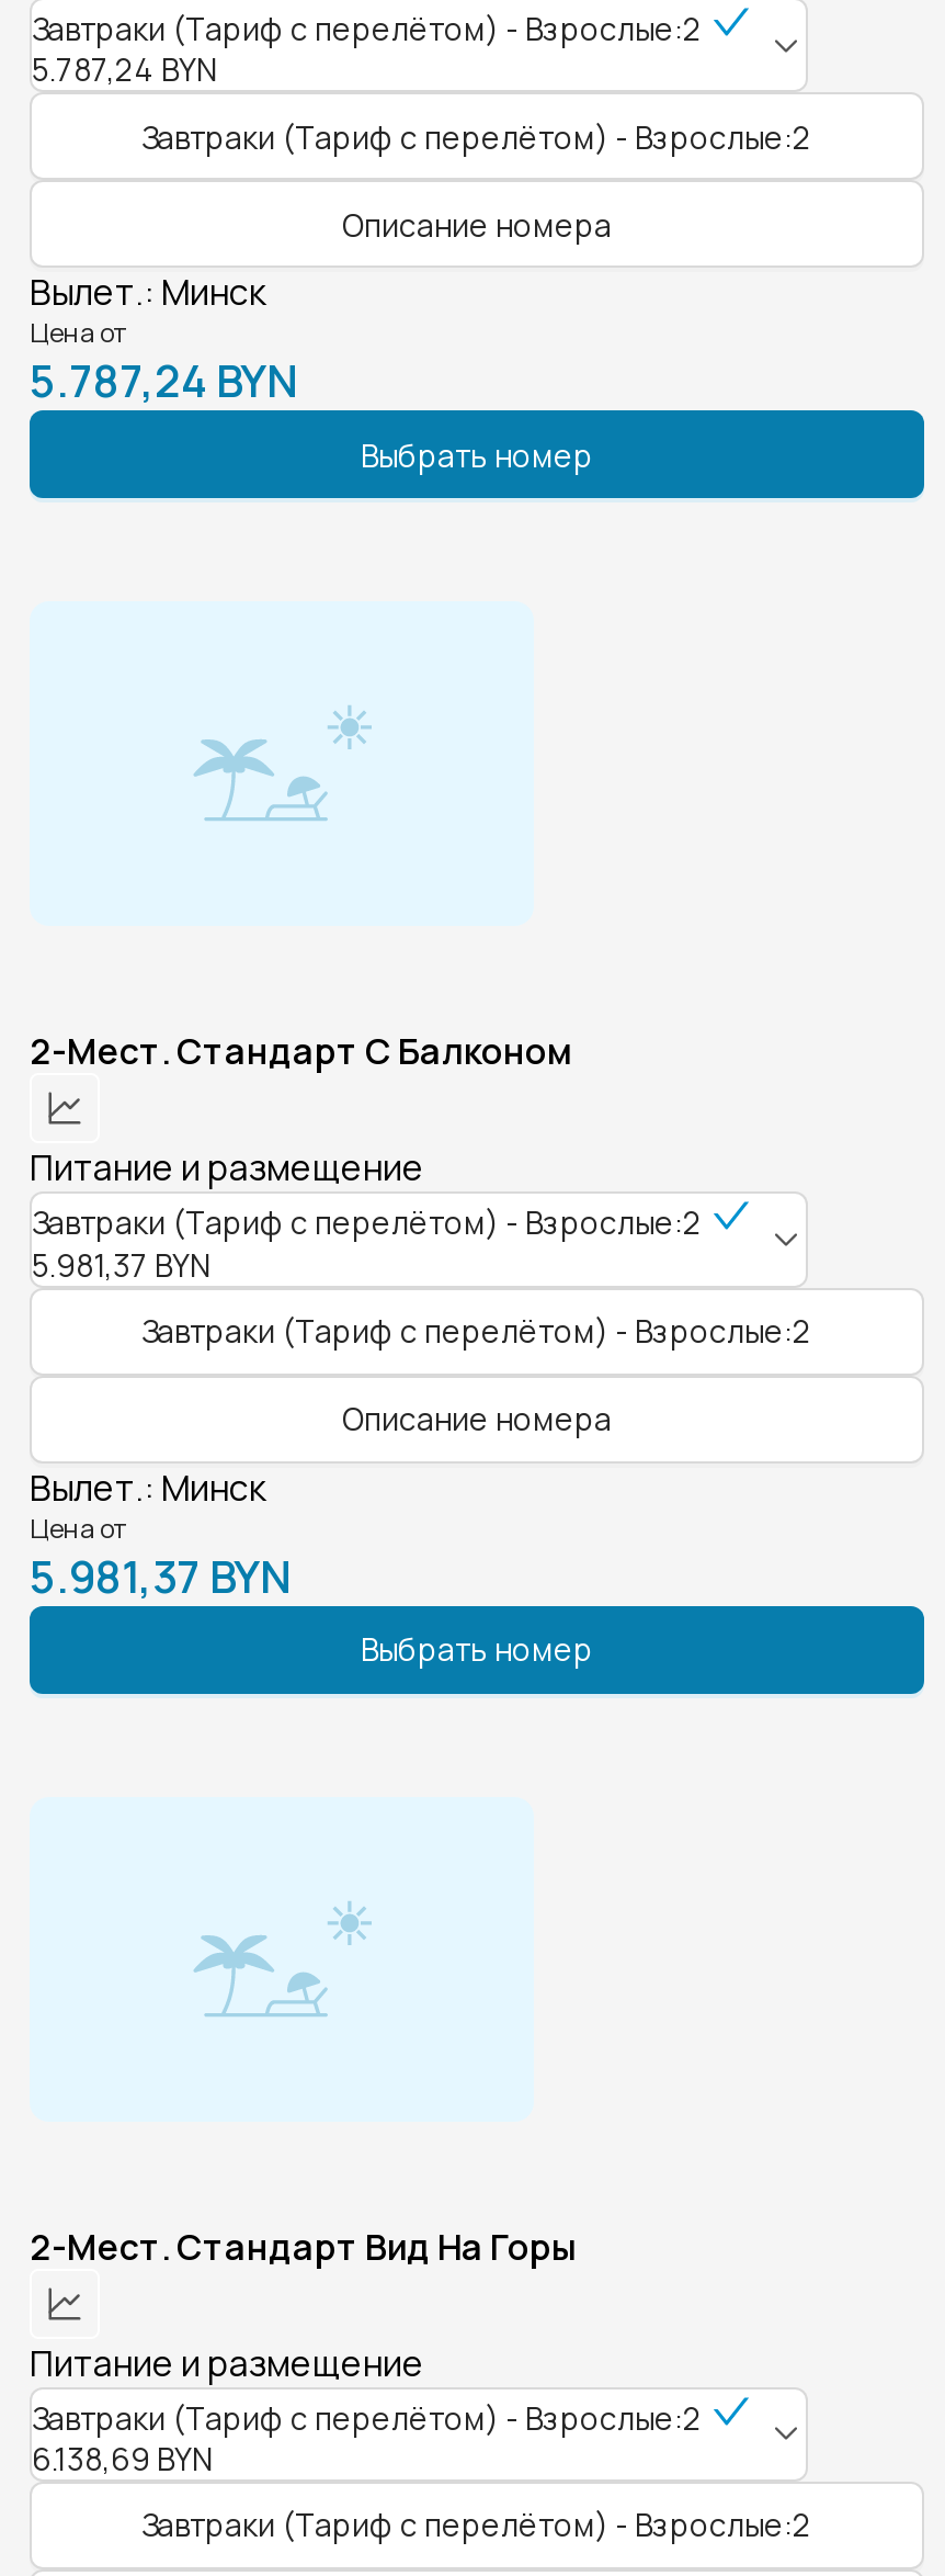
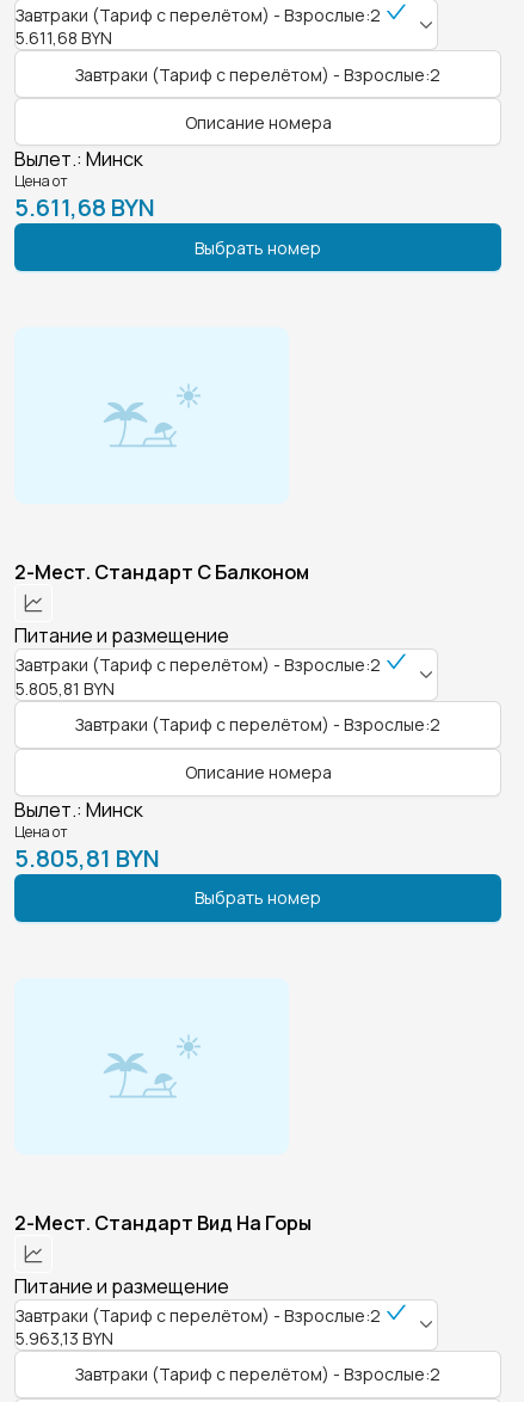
- 5.787,24 BYN
+ 5.611,68 BYN

- 5.787,24 BYN
+ 5.611,68 BYN

- 5.981,37 BYN
+ 5.805,81 BYN

- 5.981,37 BYN
+ 5.805,81 BYN

- 6.138,69 BYN
+ 5.963,13 BYN
